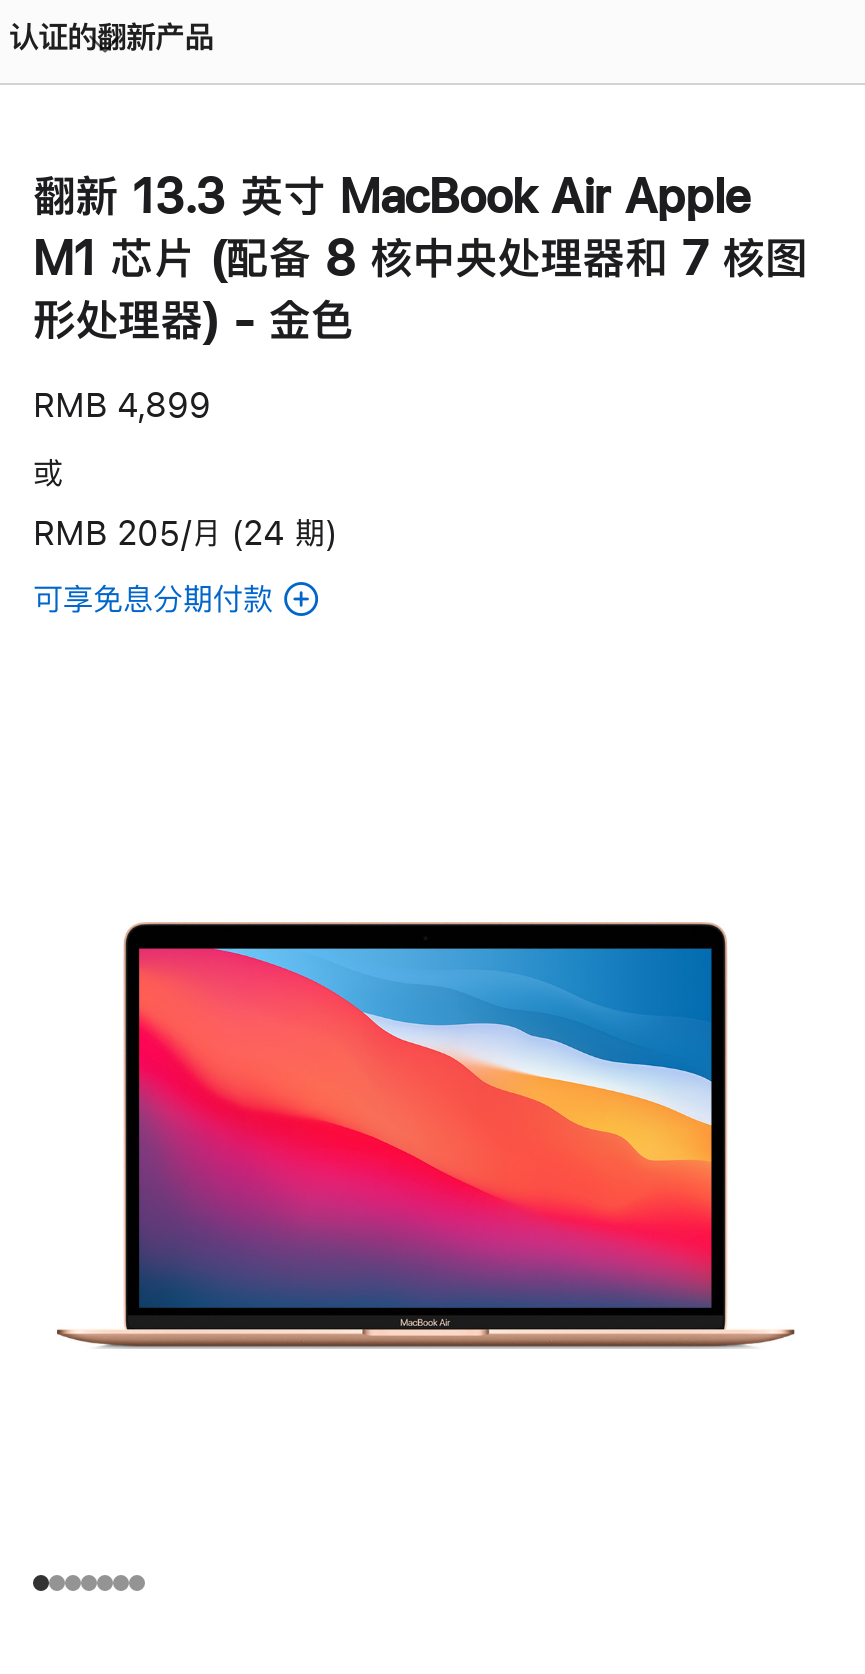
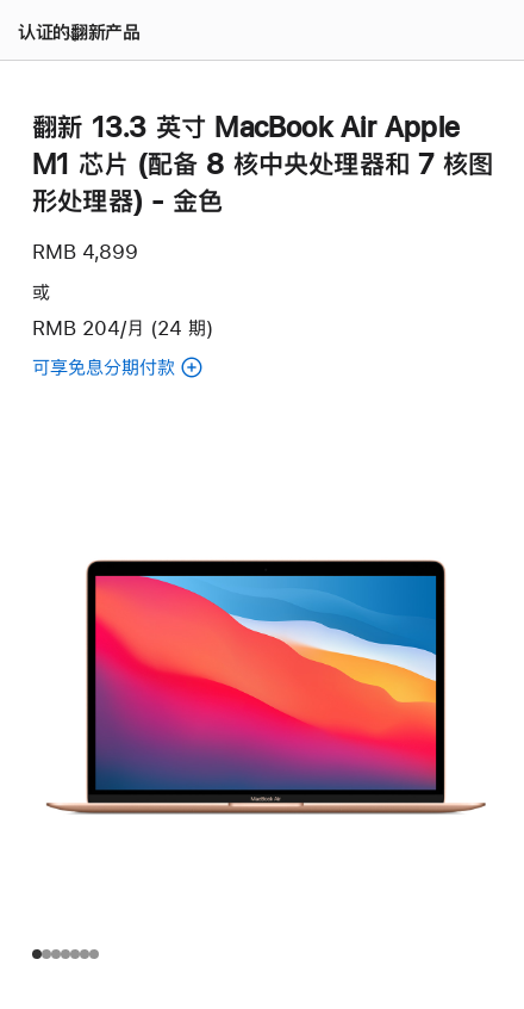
- RMB 205/月 (24 期)
+ RMB 204/月 (24 期)
